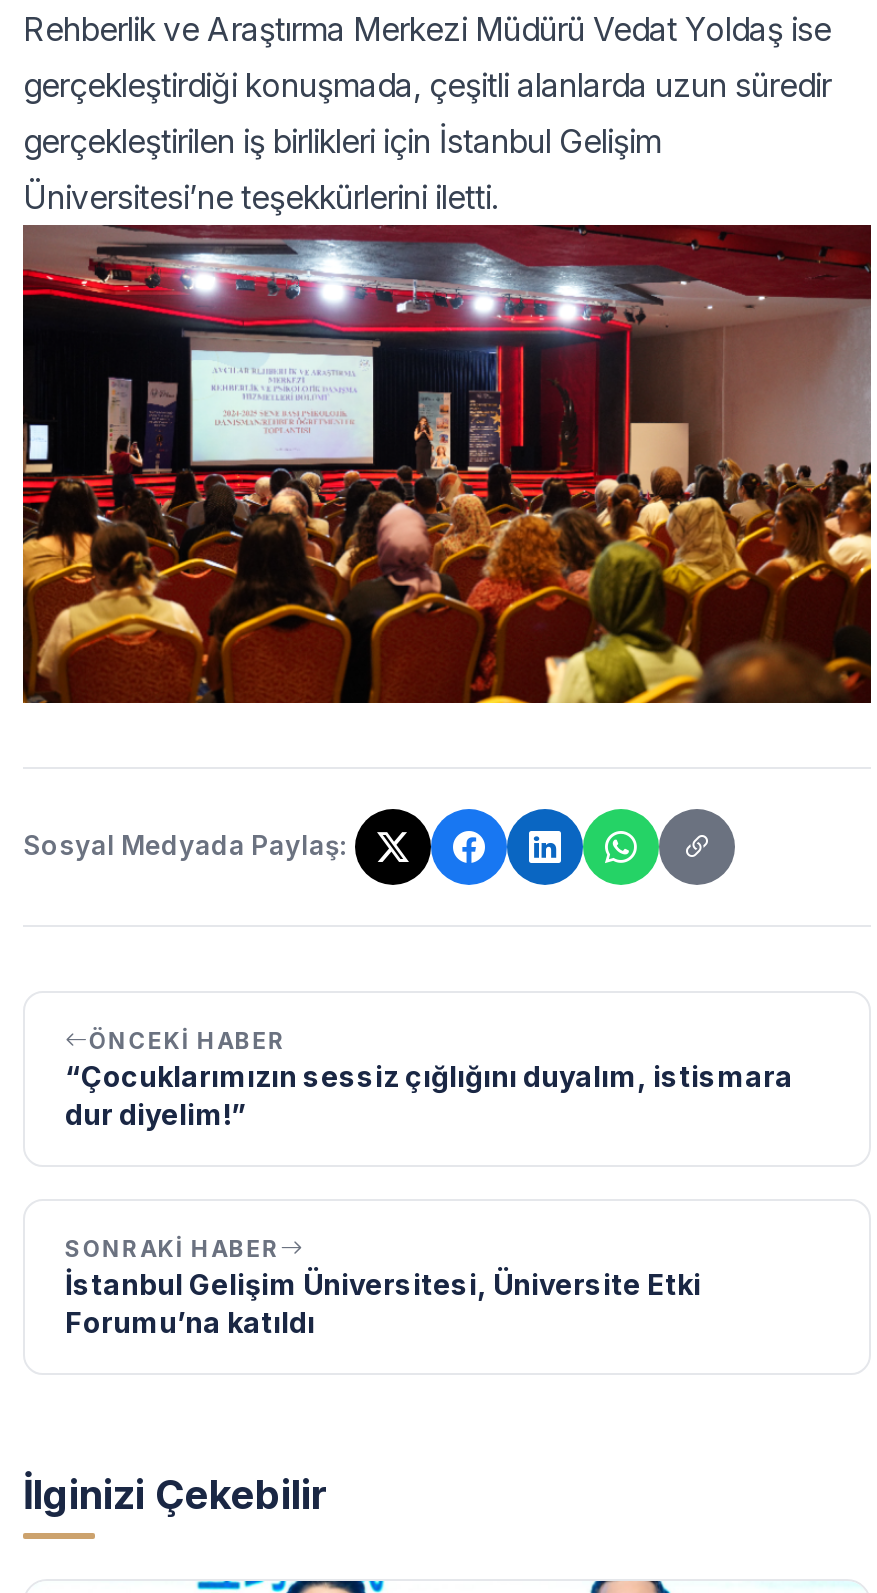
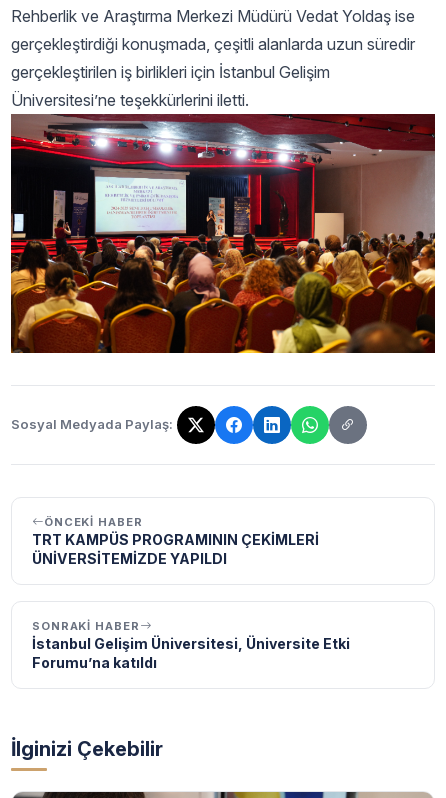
- “Çocuklarımızın sessiz çığlığını duyalım, istismara
- dur diyelim!”
+ TRT KAMPÜS PROGRAMININ ÇEKİMLERİ
+ ÜNİVERSİTEMİZDE YAPILDI
